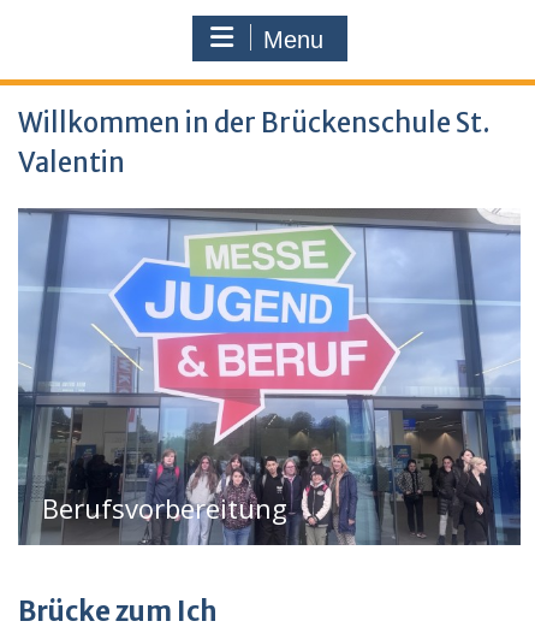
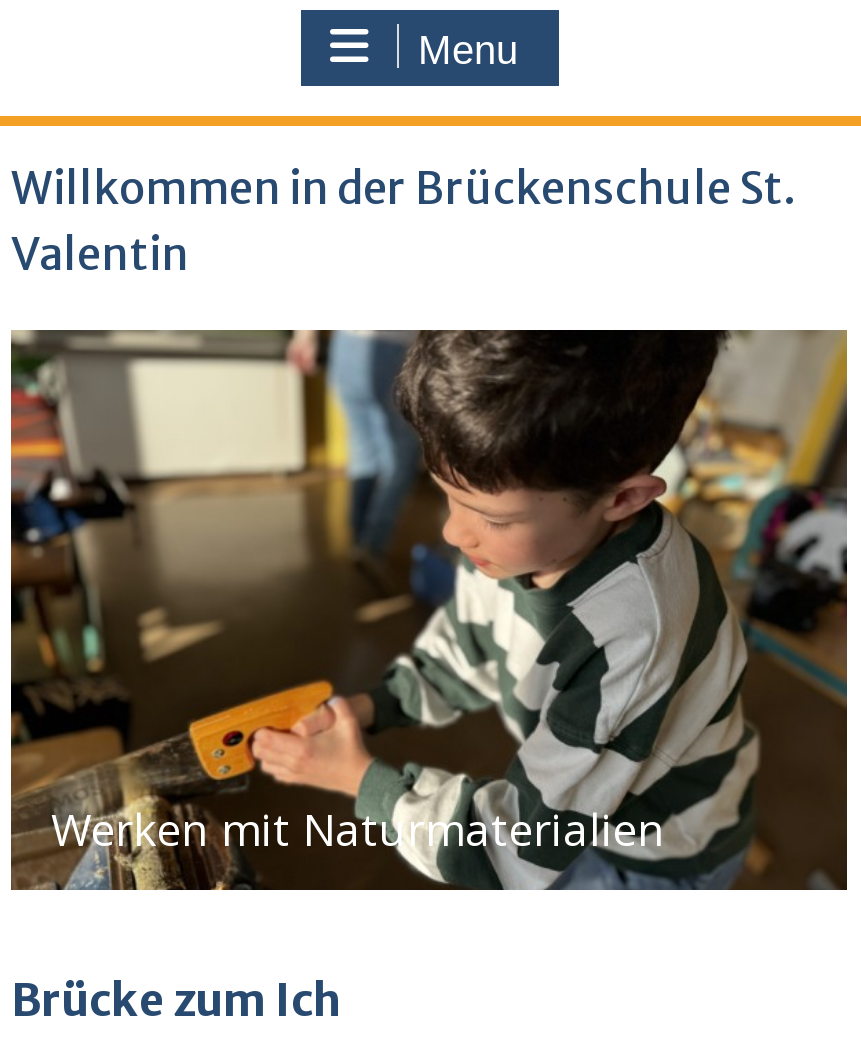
- [image]
- Berufsvorbereitung
+ [image]
+ Werken mit Naturmaterialien
